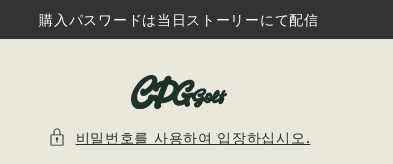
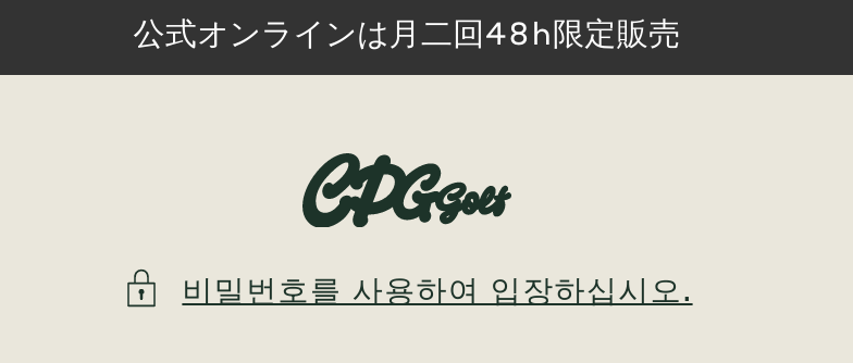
- 購入パスワードは当日ストーリーにて配信
+ 公式オンラインは月二回48h限定販売
